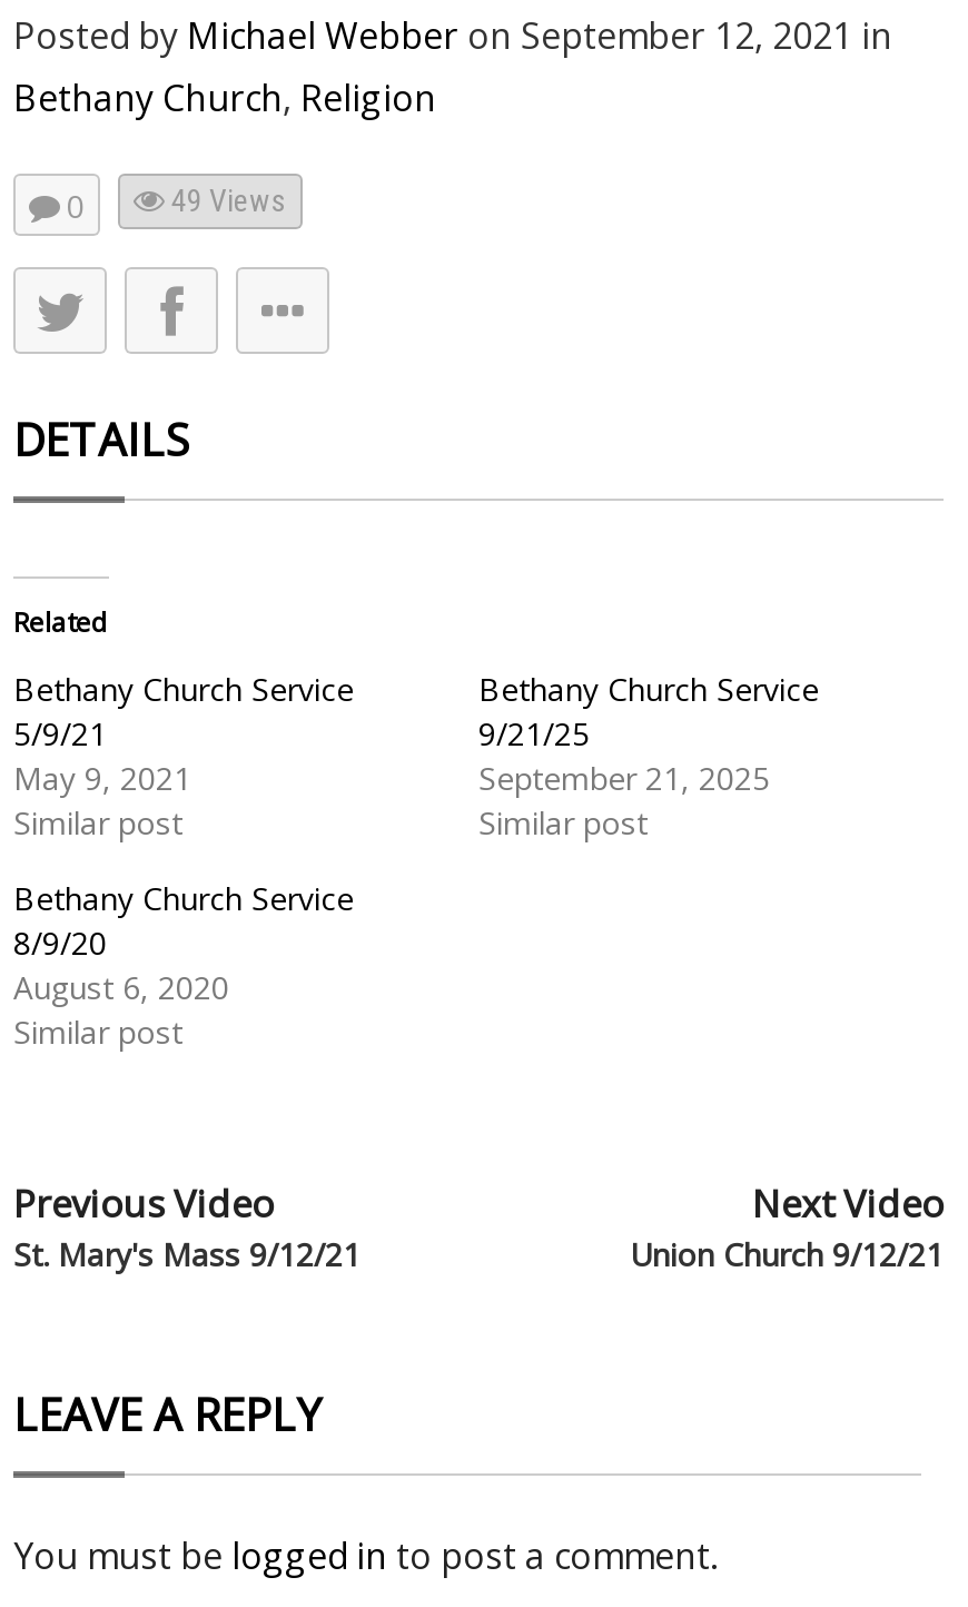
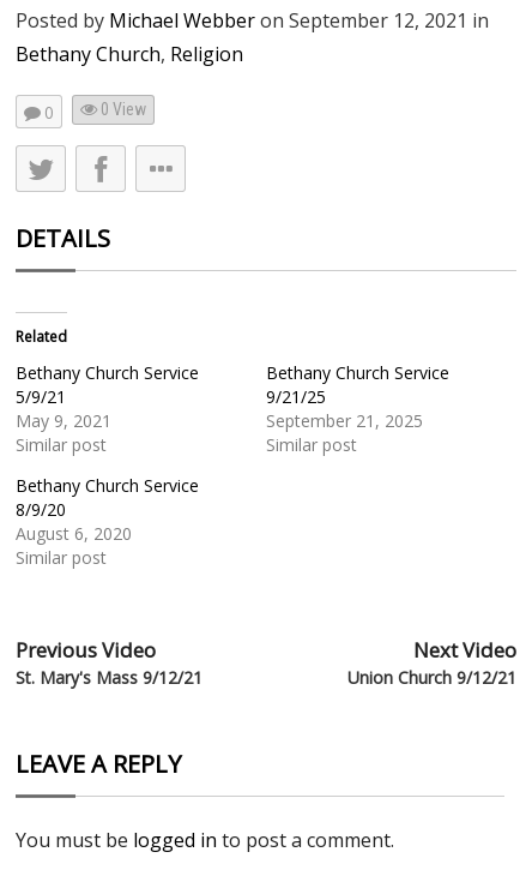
- 49 Views
+ 0 View
